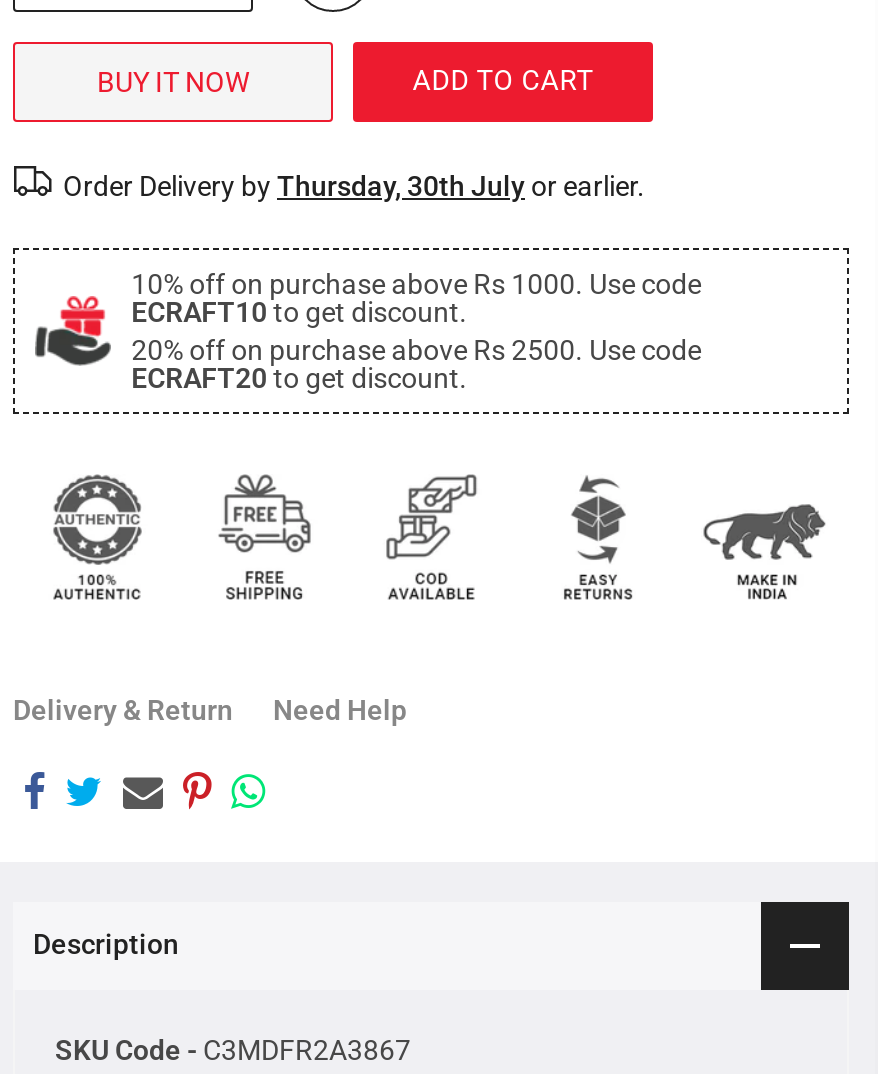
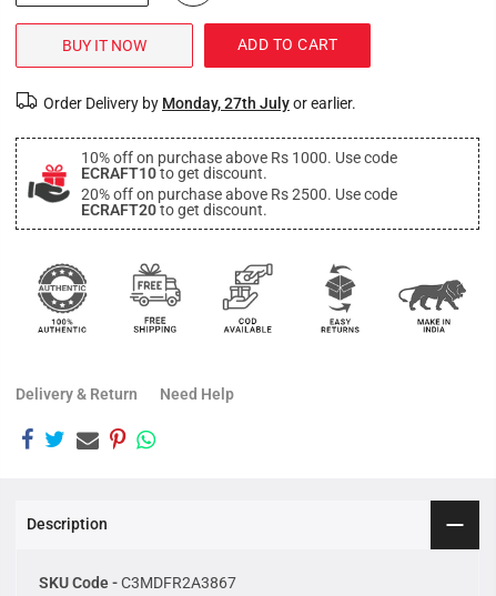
- Order Delivery by Thursday, 30th July or earlier.
+ Order Delivery by Monday, 27th July or earlier.
